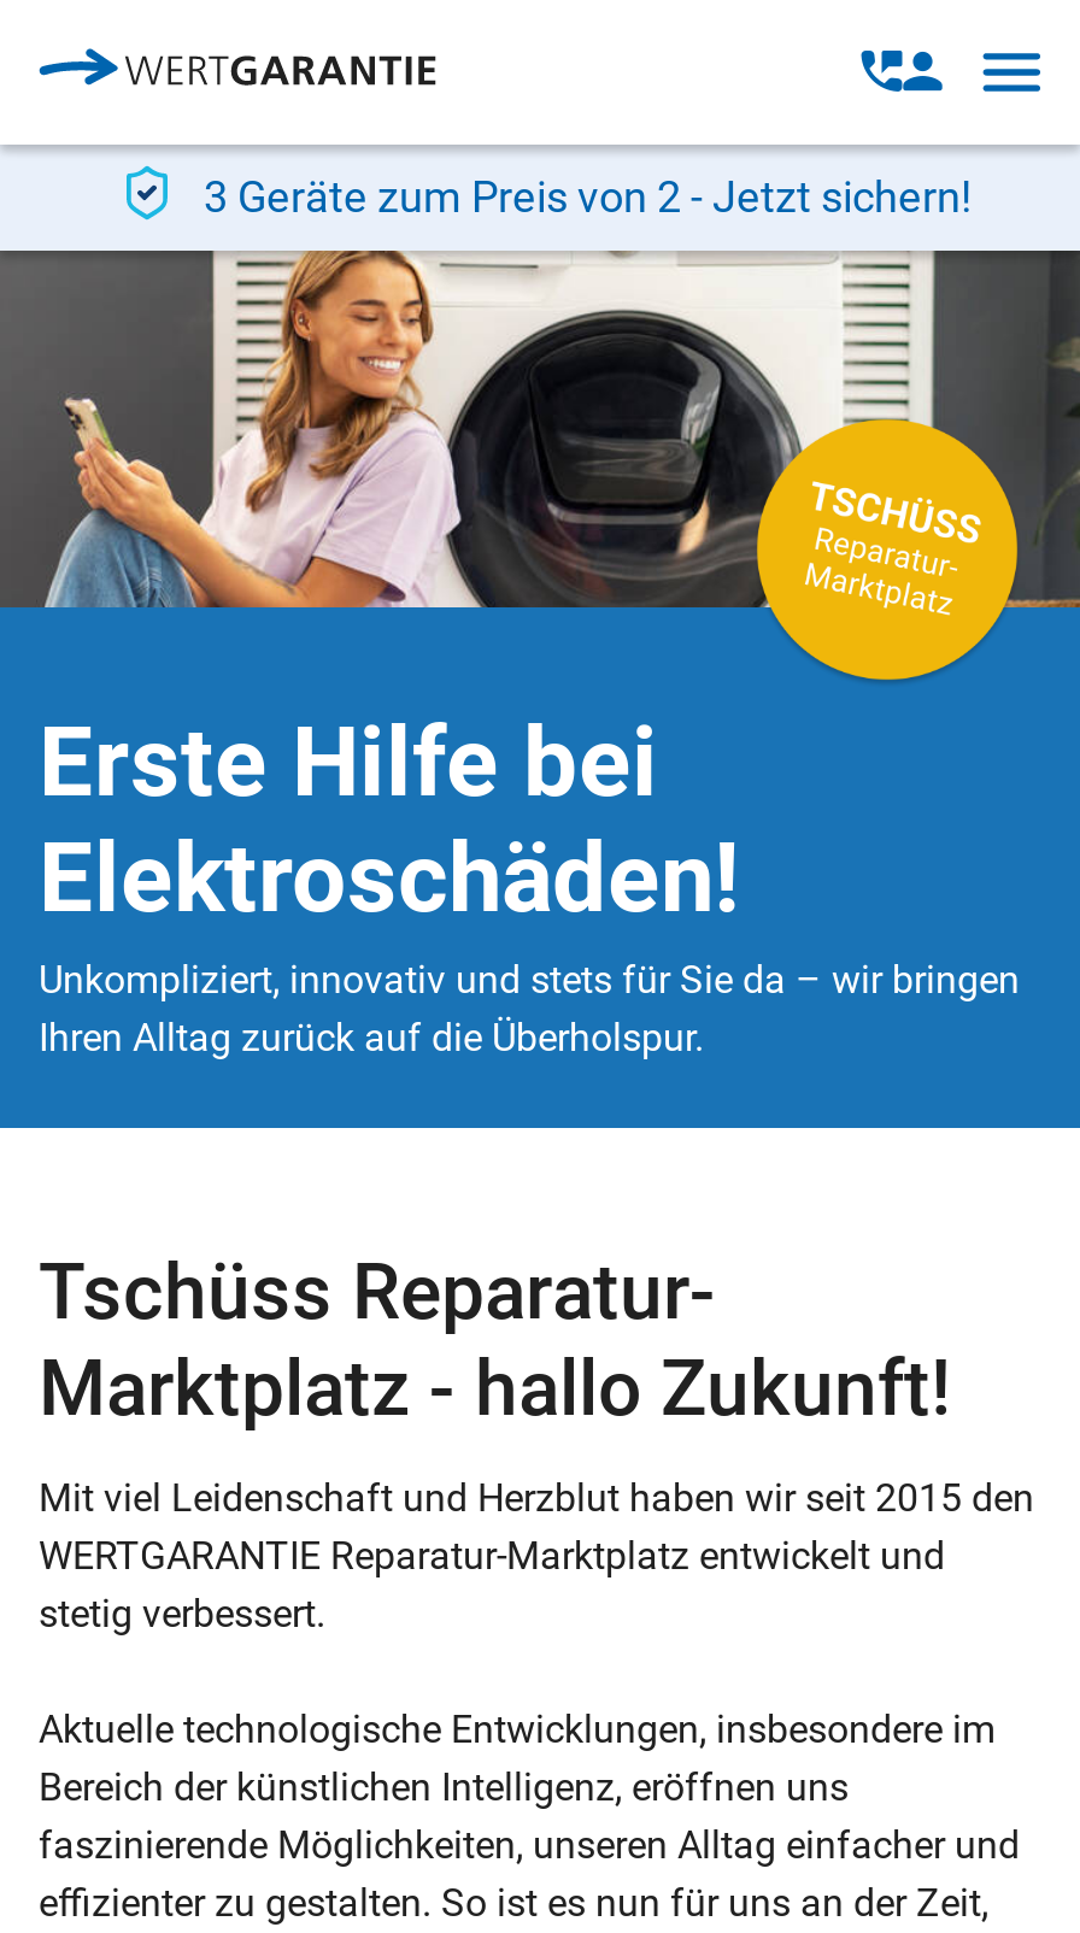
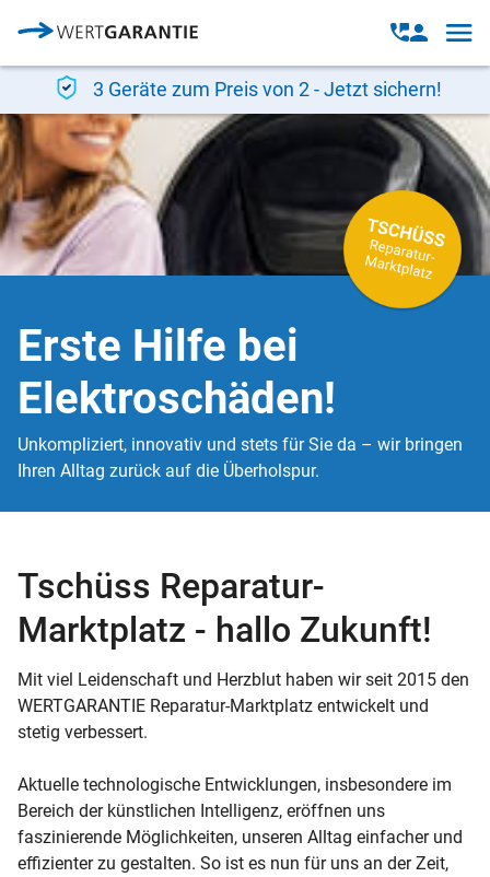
- [image]
+ [image]
